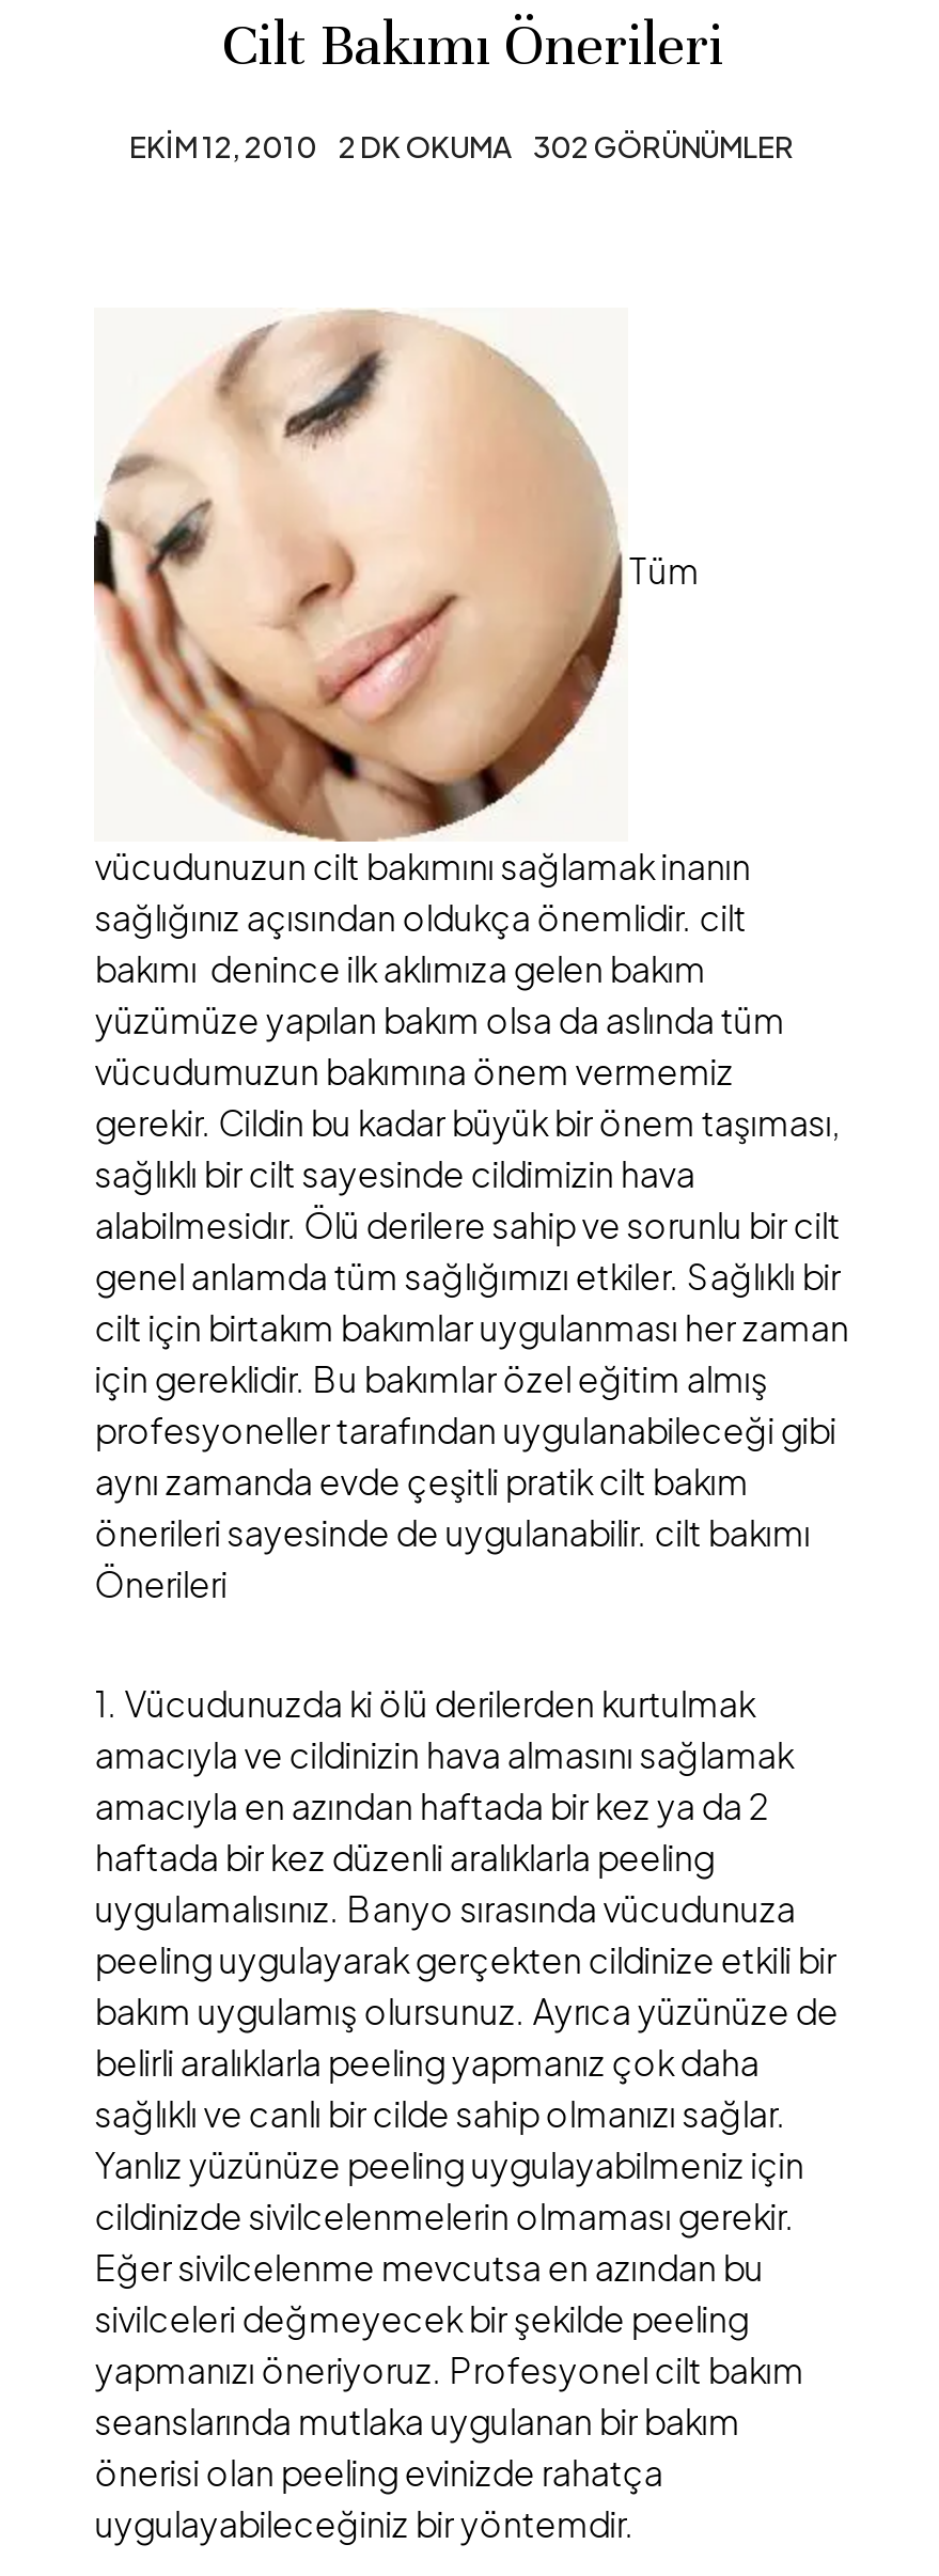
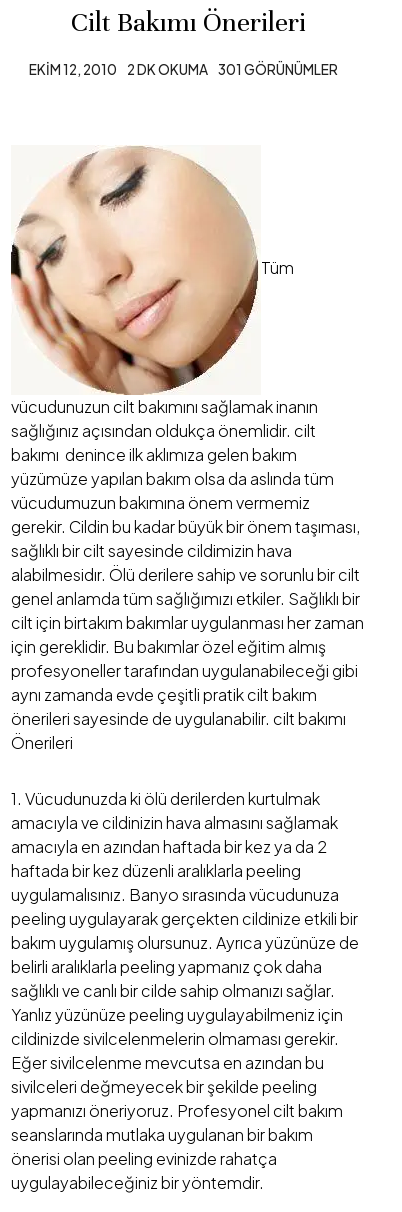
- EKIM 12, 2010 2 DK OKUMA 302 GÖRÜNÜMLER
+ EKIM 12, 2010 2 DK OKUMA 301 GÖRÜNÜMLER
